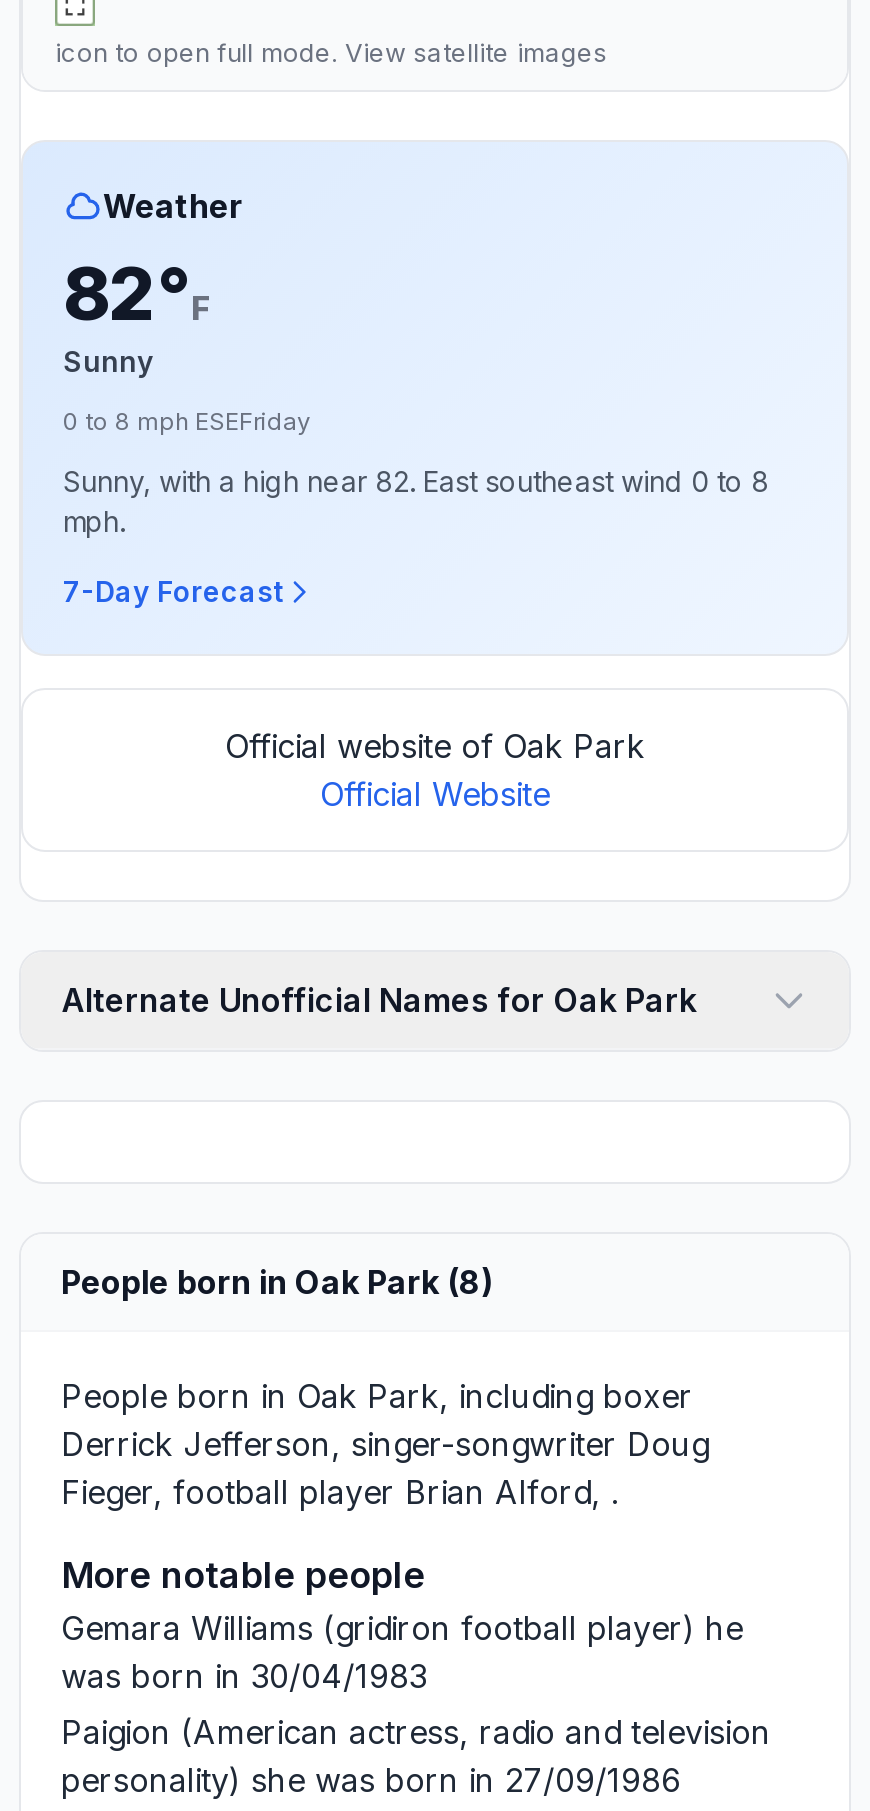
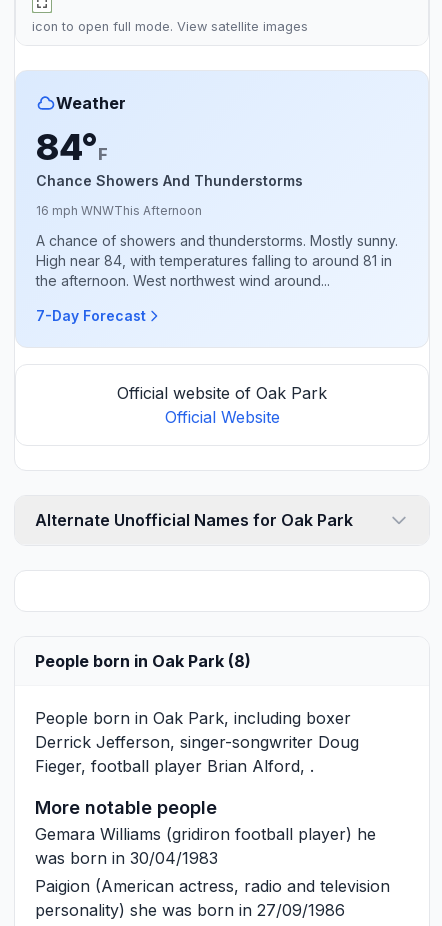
- 82°F
- Sunny
+ 84°F
+ Chance Showers And Thunderstorms

- 0 to 8 mph ESEFriday
+ 16 mph WNWThis Afternoon

- Sunny, with a high near 82. East southeast wind 0 to 8
- mph.
+ A chance of showers and thunderstorms. Mostly sunny.
+ High near 84, with temperatures falling to around 81 in
+ the afternoon. West northwest wind around...
